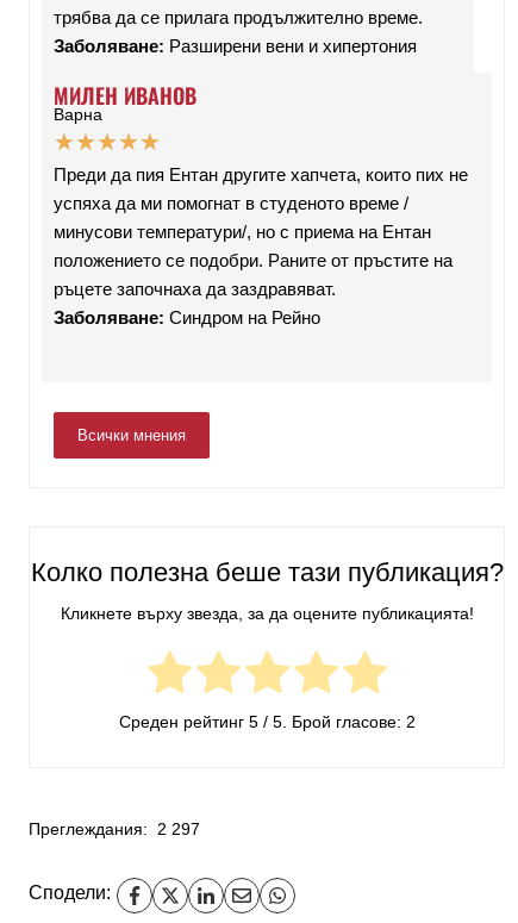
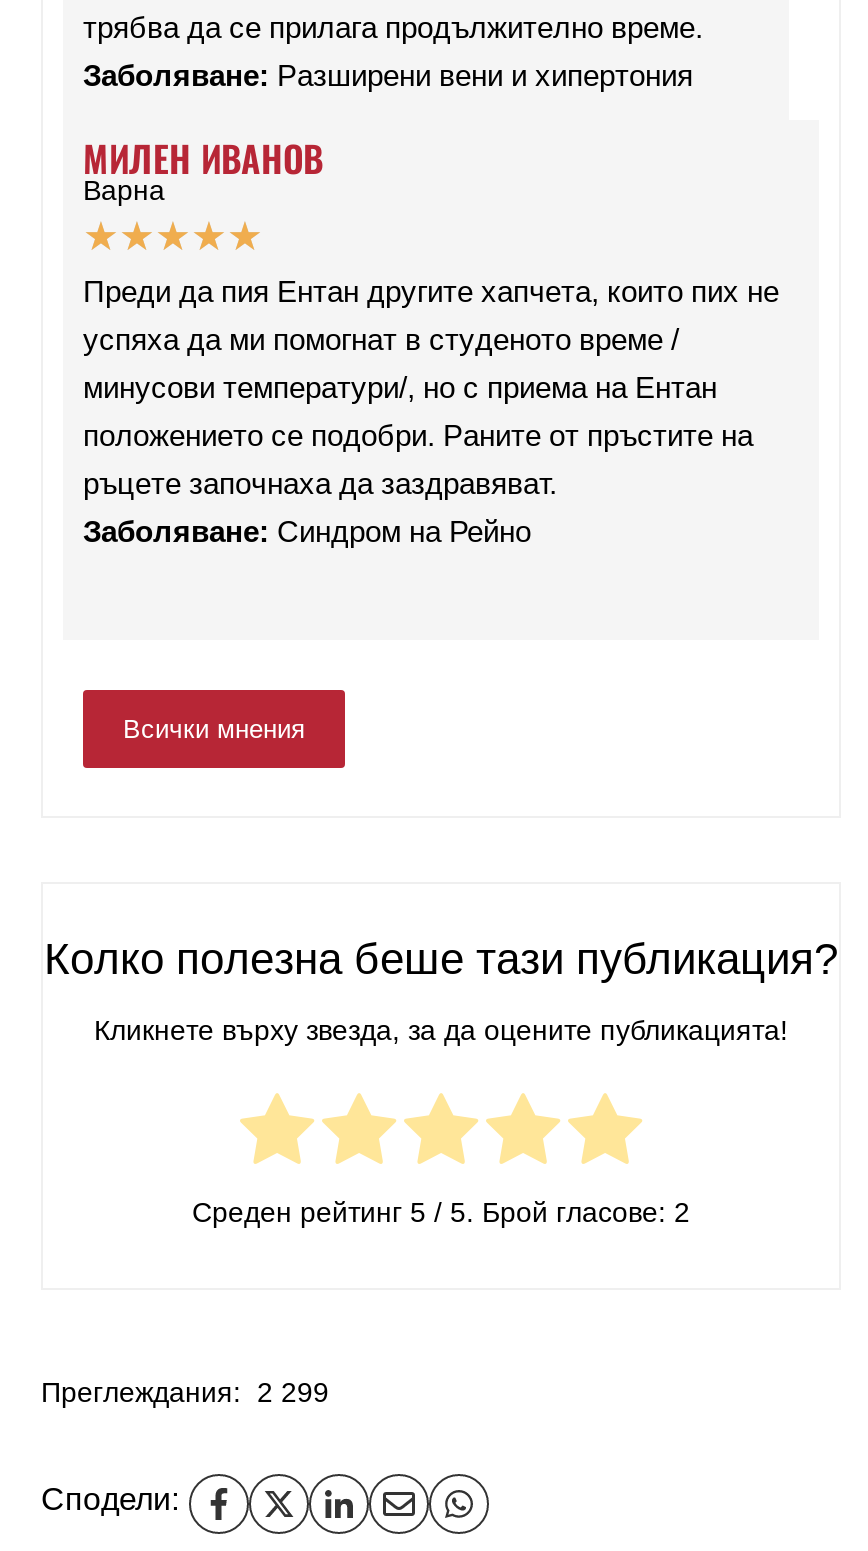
- Преглеждания: 2 297
+ Преглеждания: 2 299
